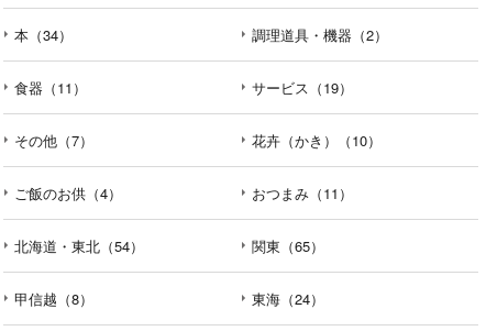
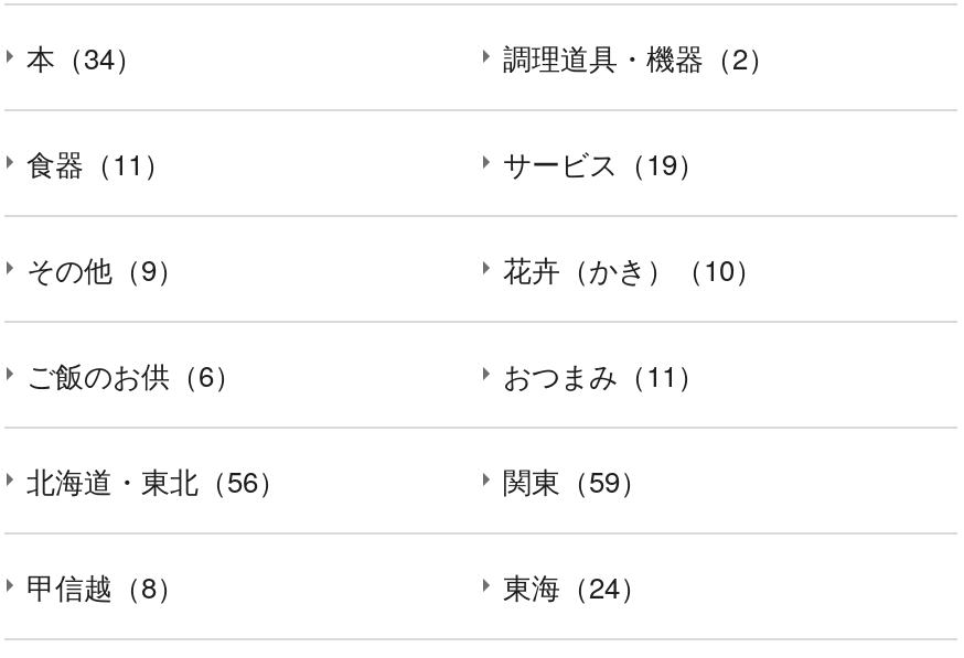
- その他（7）
+ その他（9）

- ご飯のお供（4）
+ ご飯のお供（6）

- 北海道・東北（54）
+ 北海道・東北（56）

- 関東（65）
+ 関東（59）
